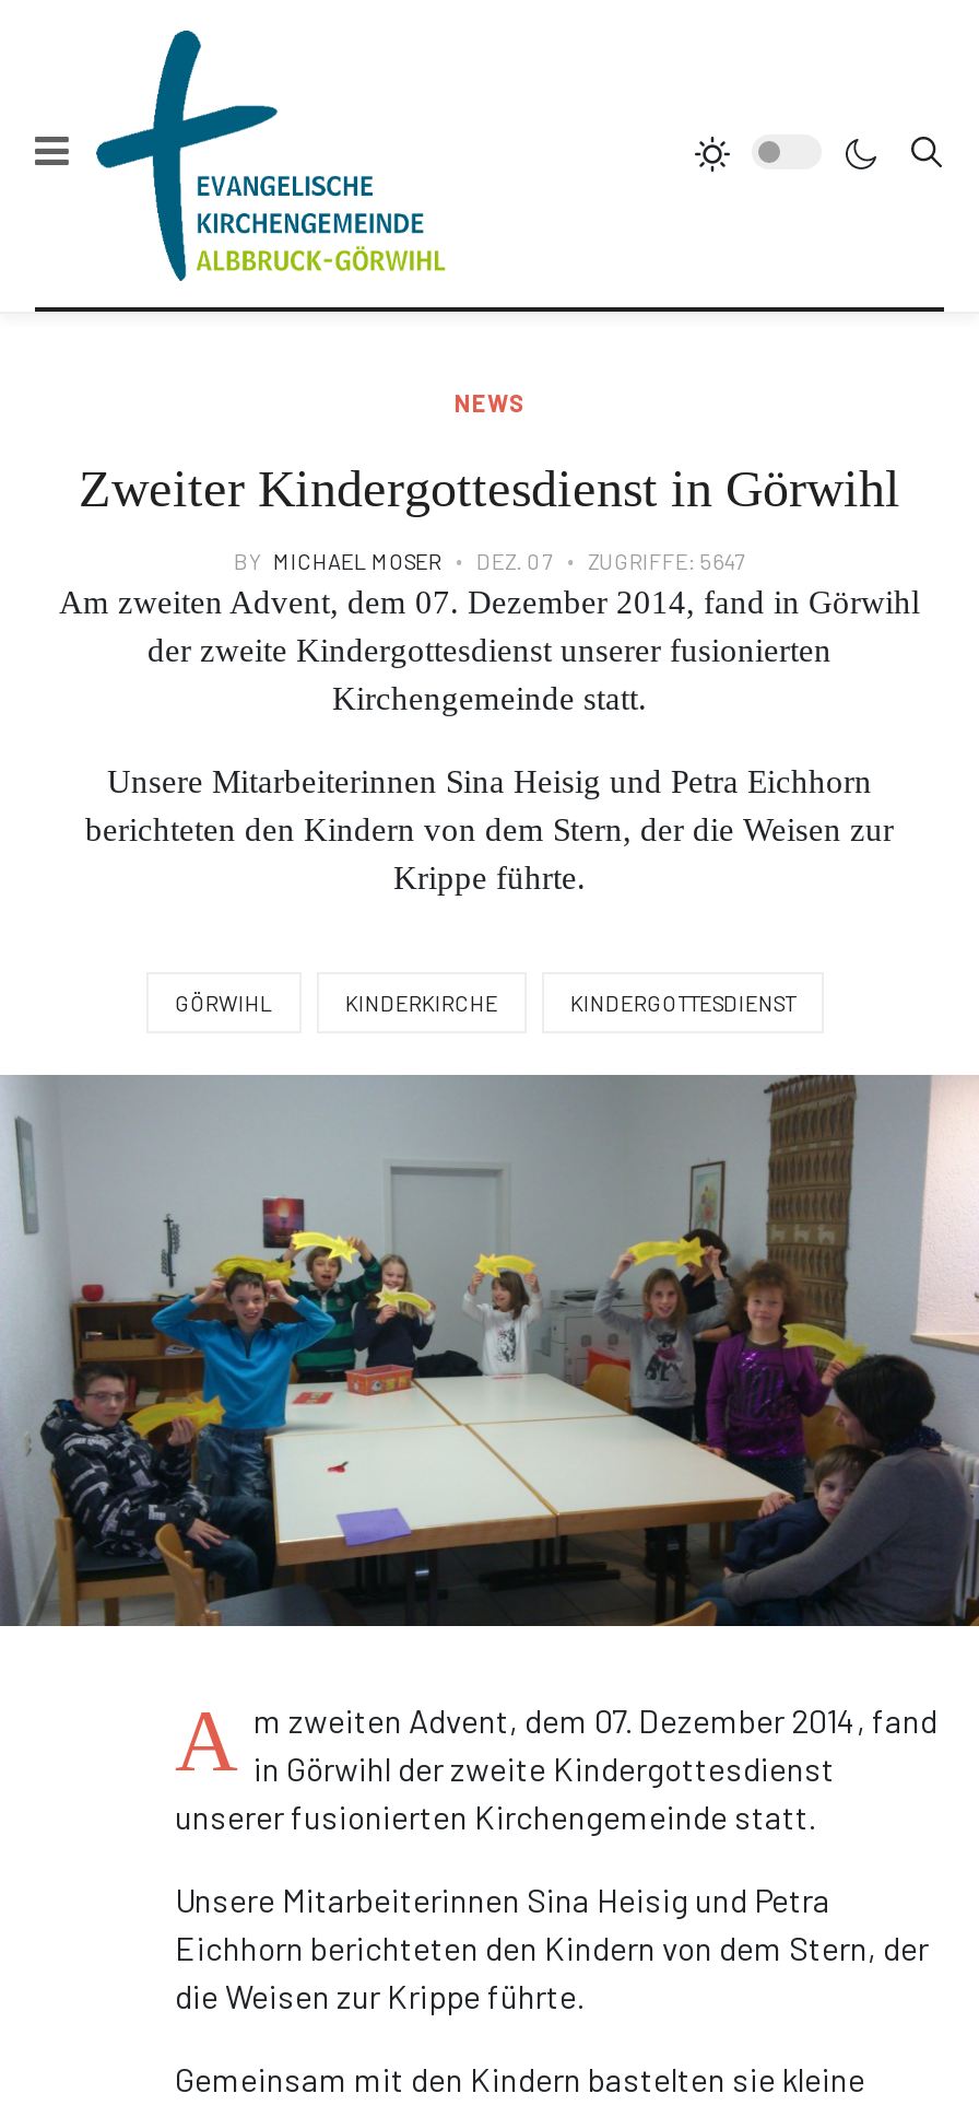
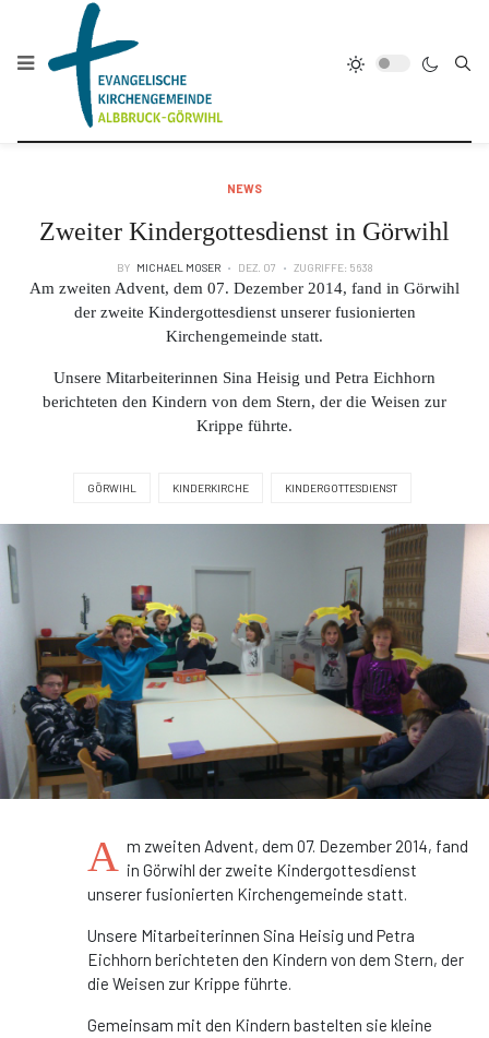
- BY MICHAEL MOSER DEZ. 07 ZUGRIFFE: 5647
+ BY MICHAEL MOSER DEZ. 07 ZUGRIFFE: 5638
